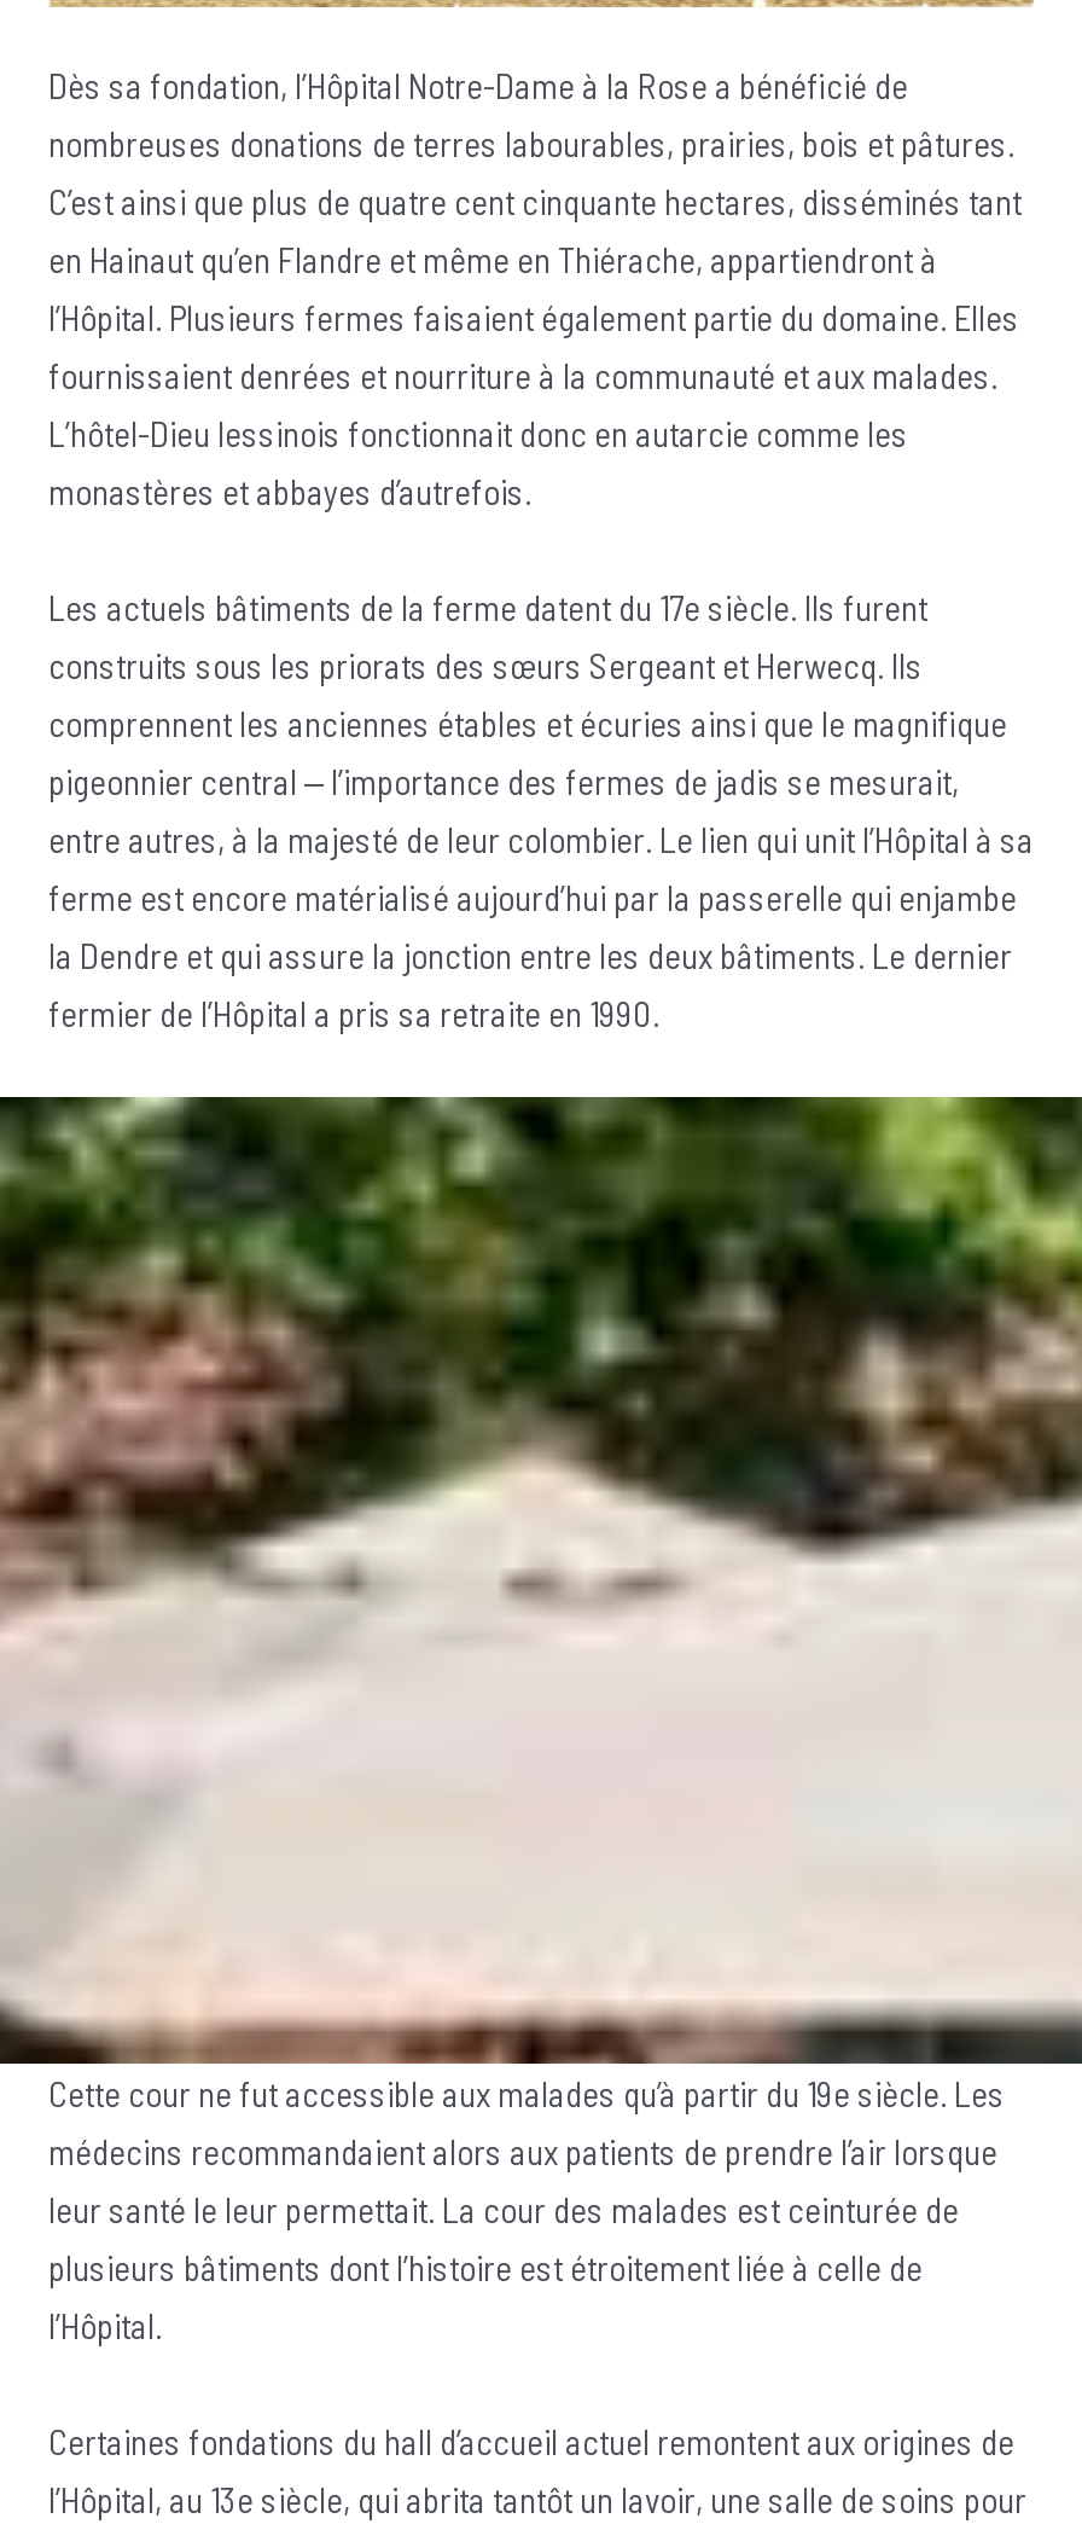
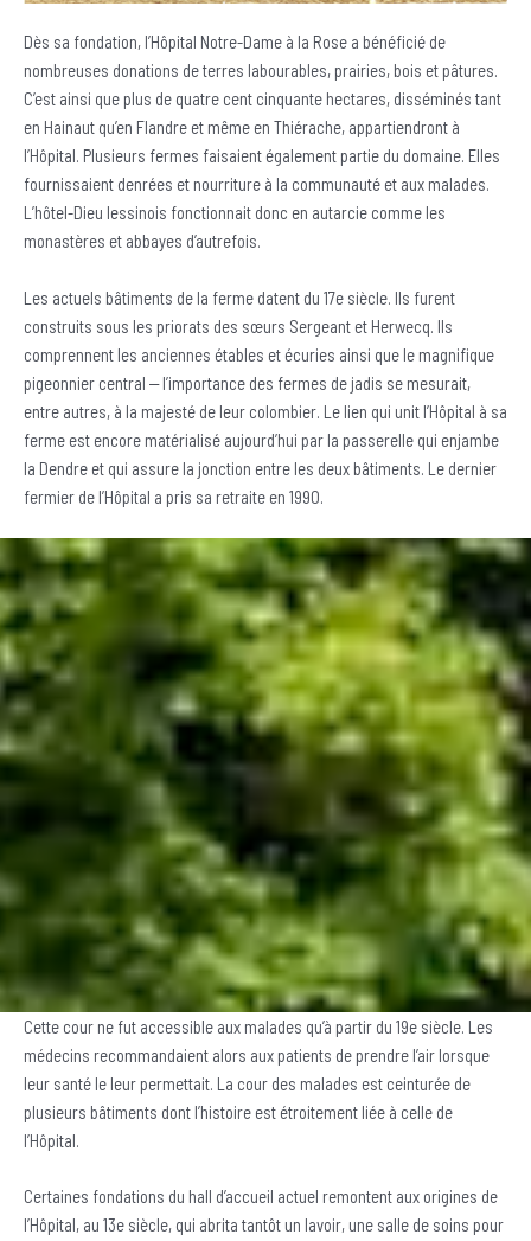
- [image]
+ [image]
